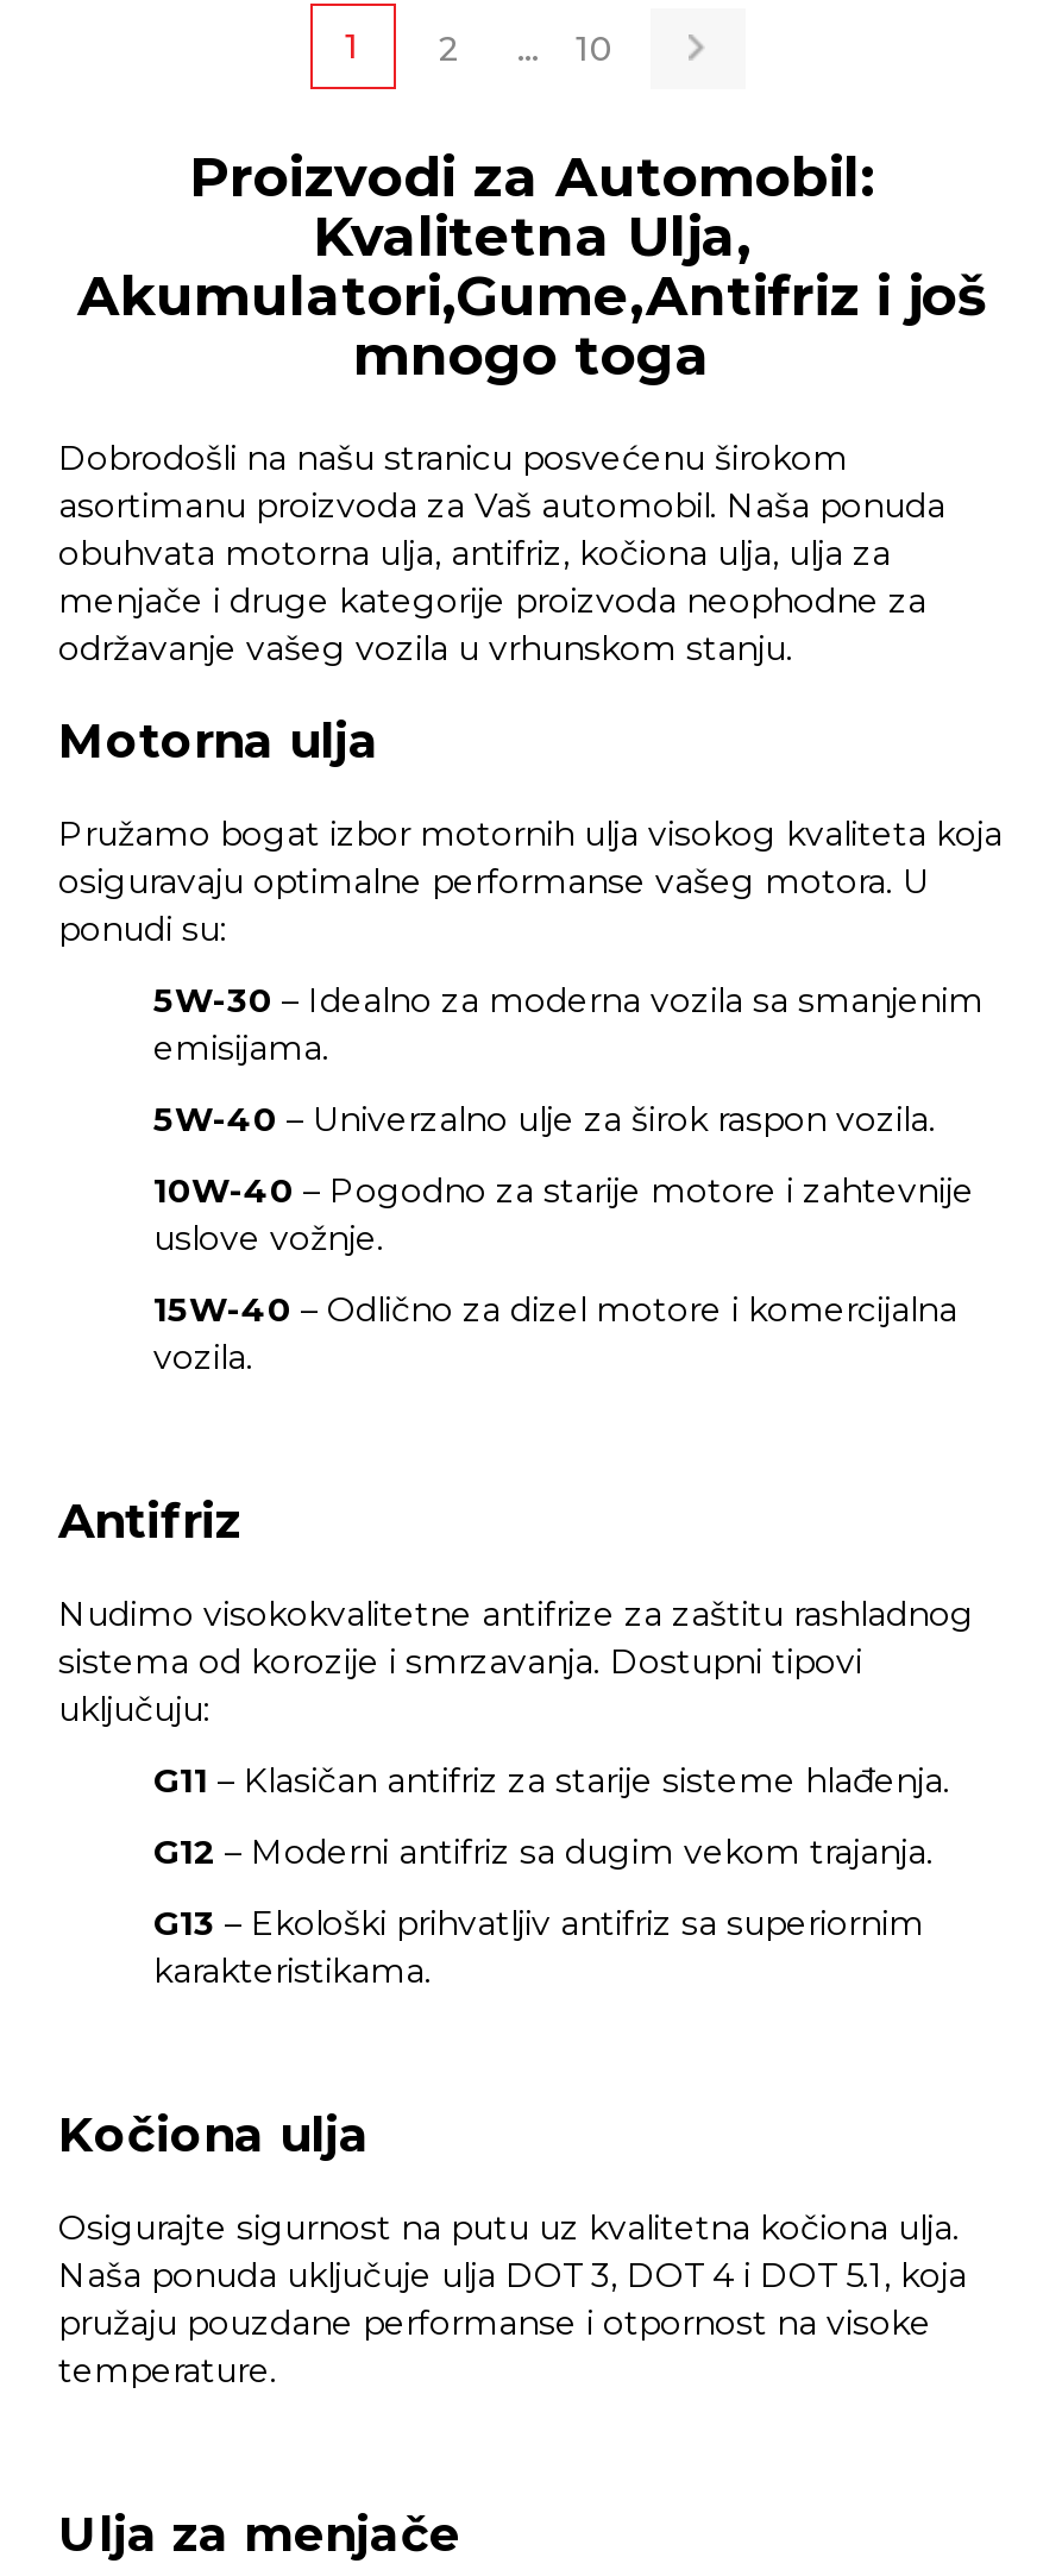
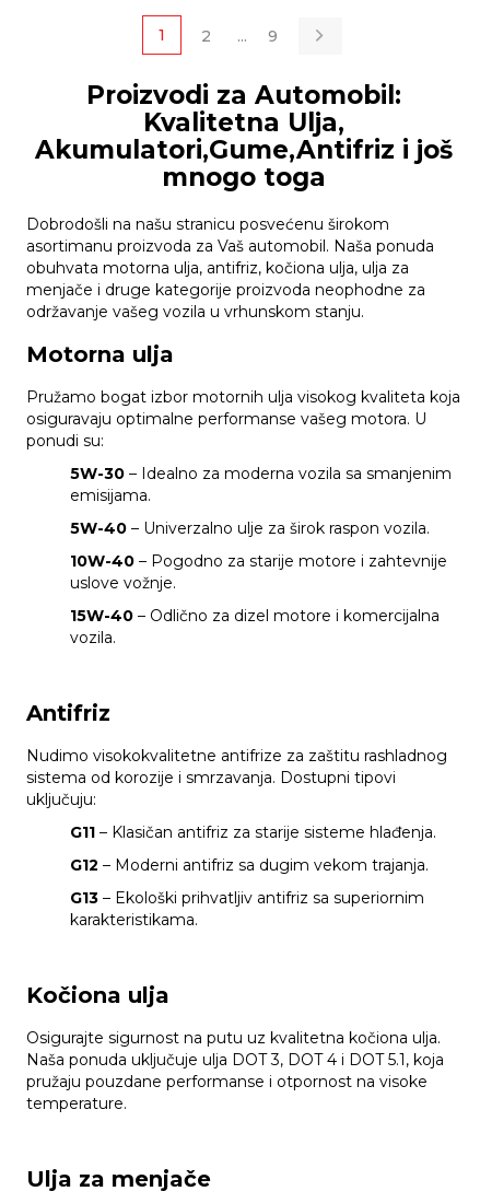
- 10
+ 9
